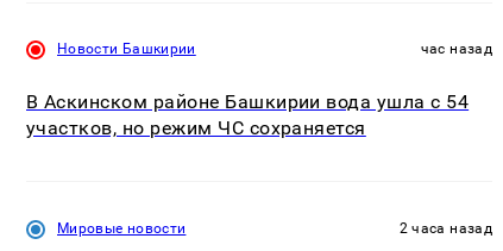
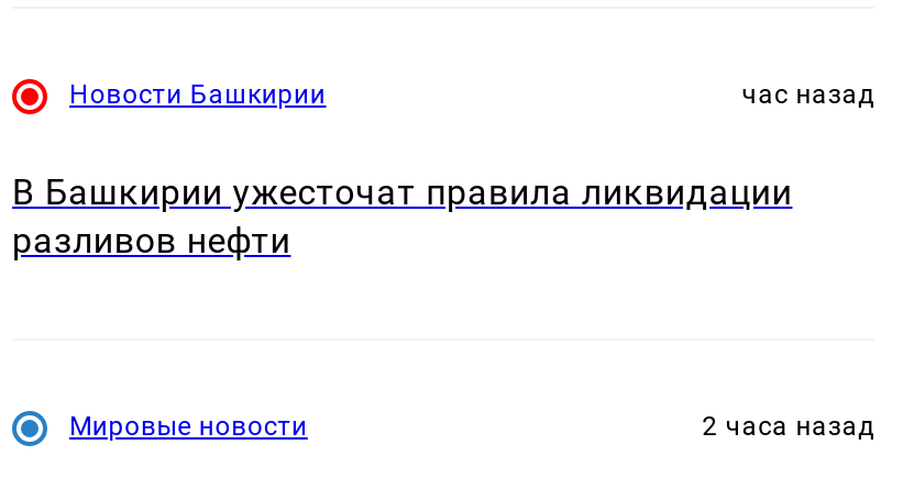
- В Аскинском районе Башкирии вода ушла с 54
- участков, но режим ЧС сохраняется
+ В Башкирии ужесточат правила ликвидации
+ разливов нефти
